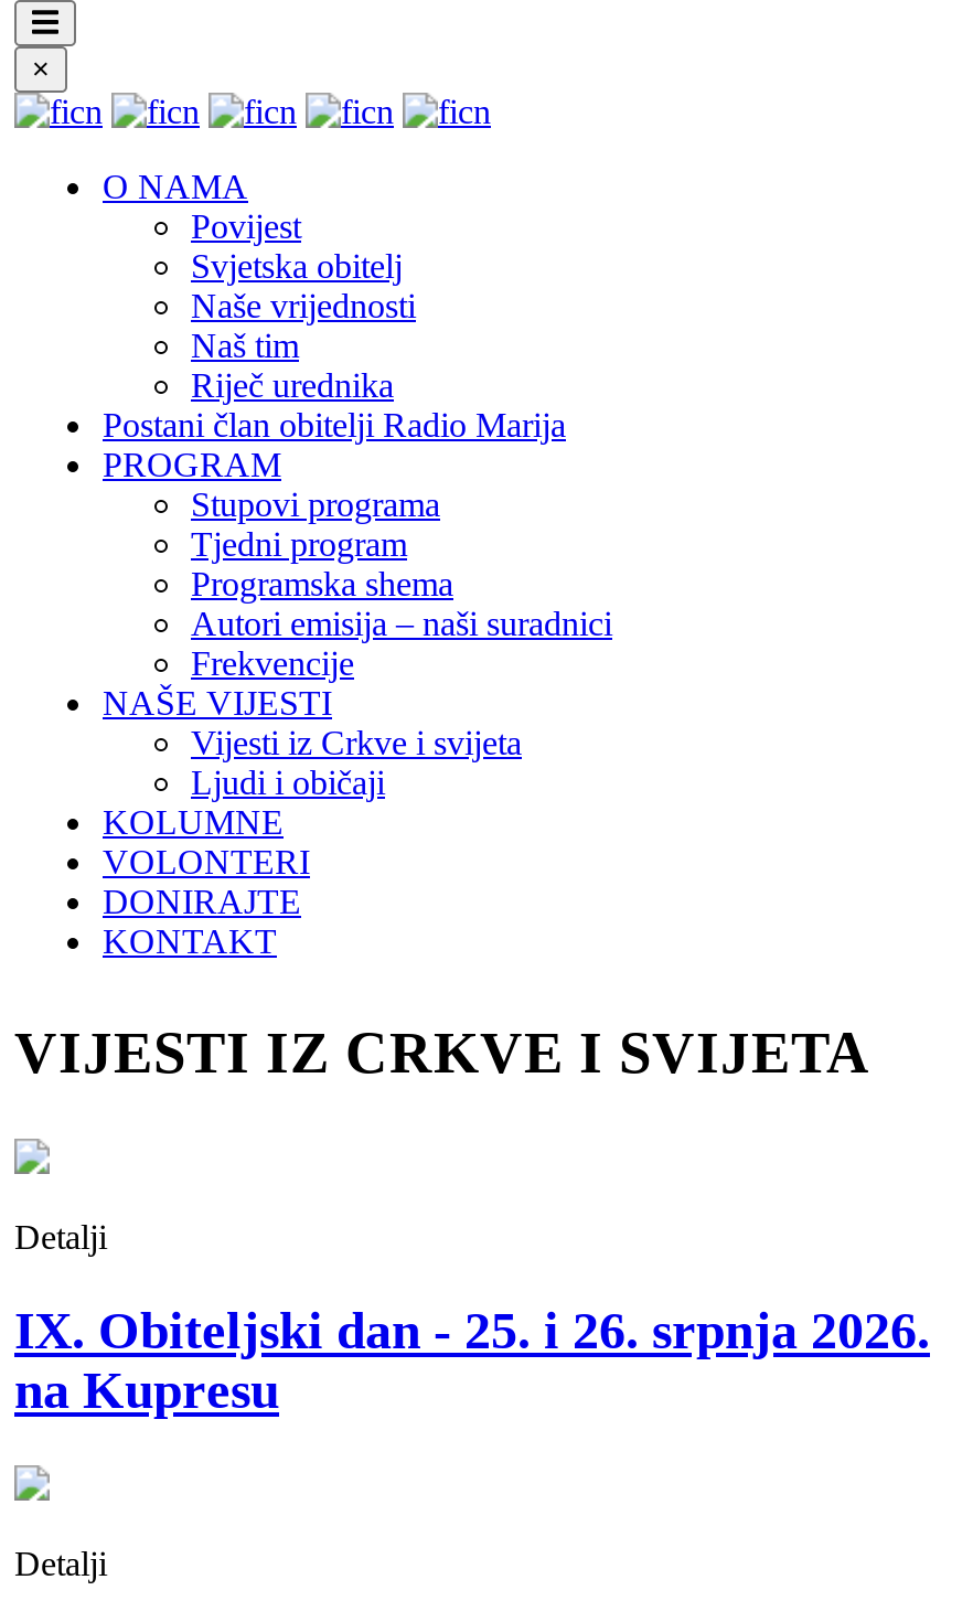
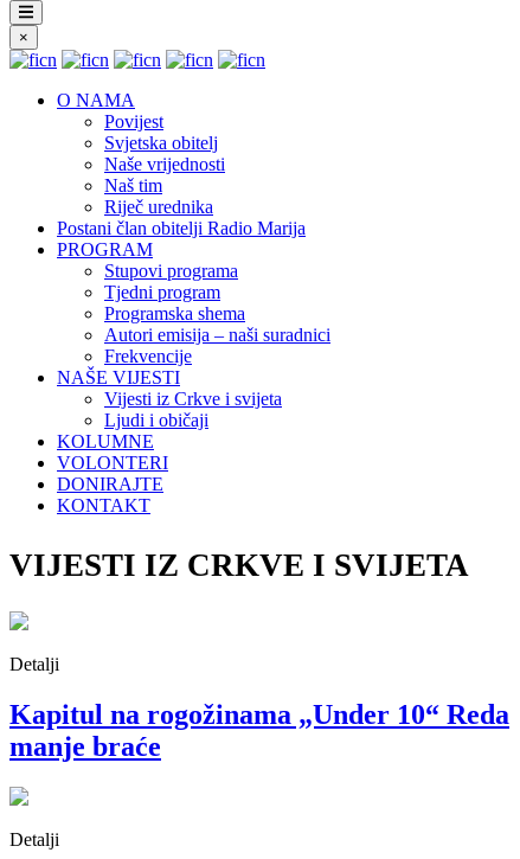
- IX. Obiteljski dan - 25. i 26. srpnja 2026.
- na Kupresu
+ Kapitul na rogožinama „Under 10“ Reda
+ manje braće
